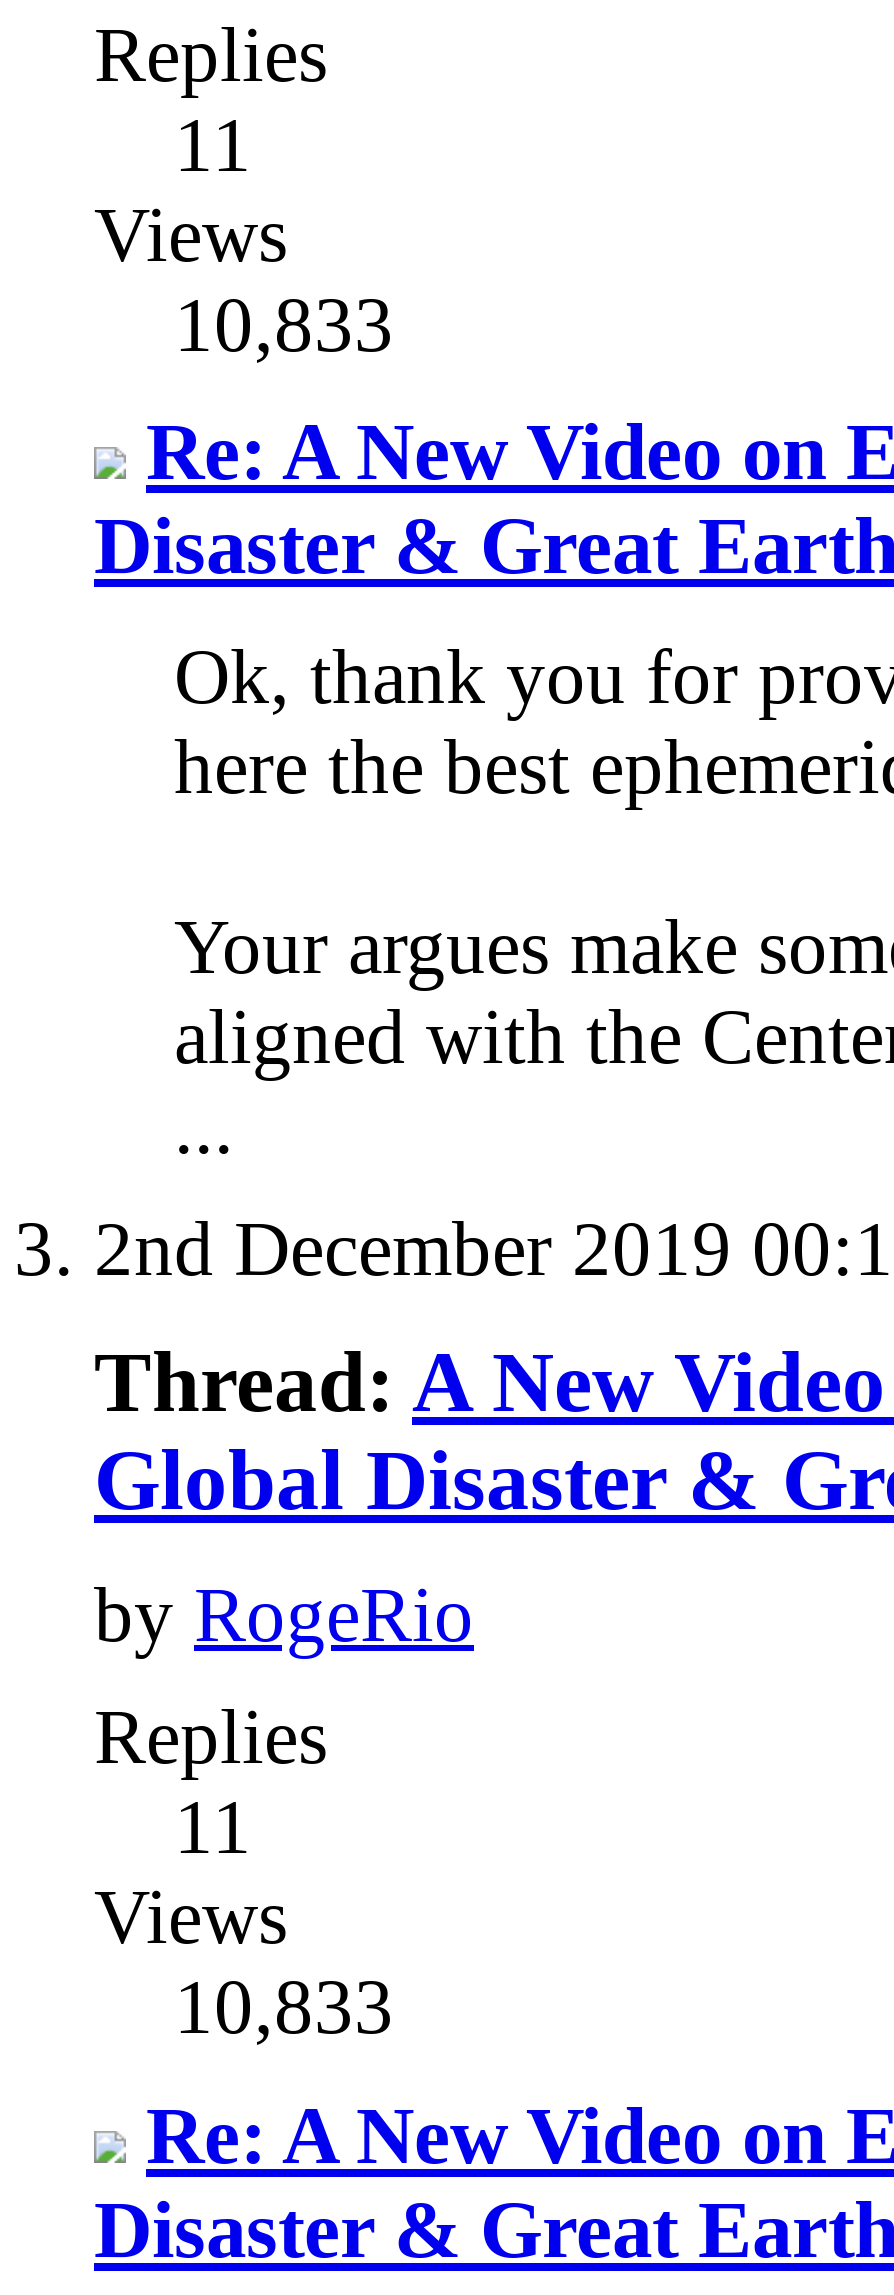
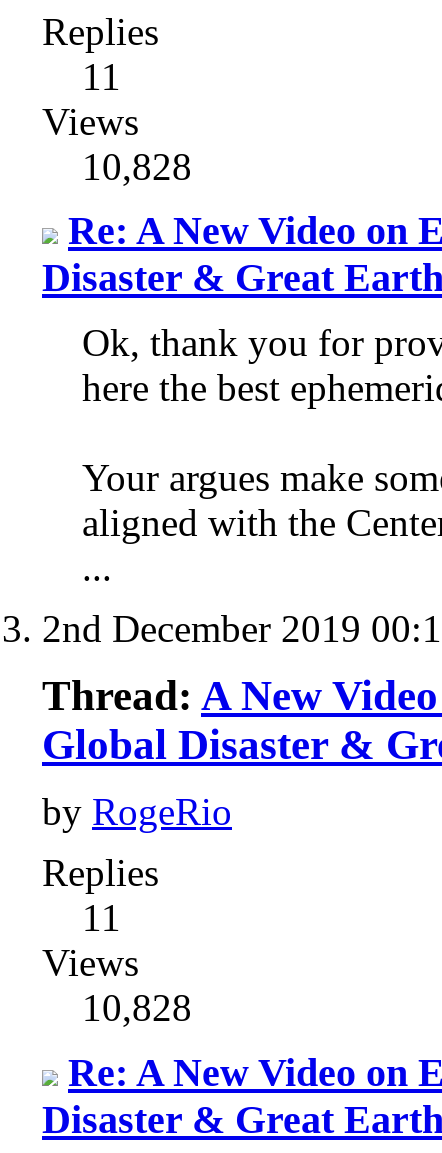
- 10,833
+ 10,828

- 10,833
+ 10,828
